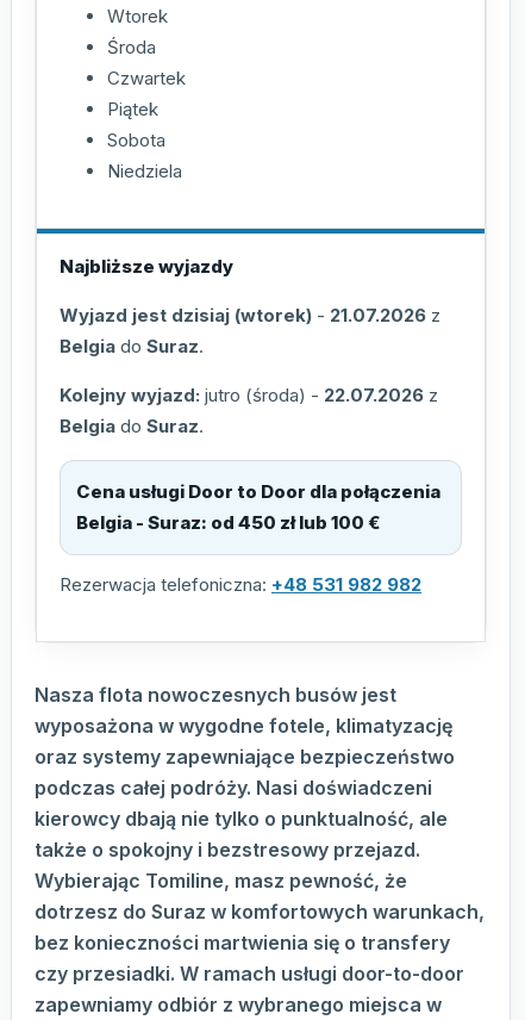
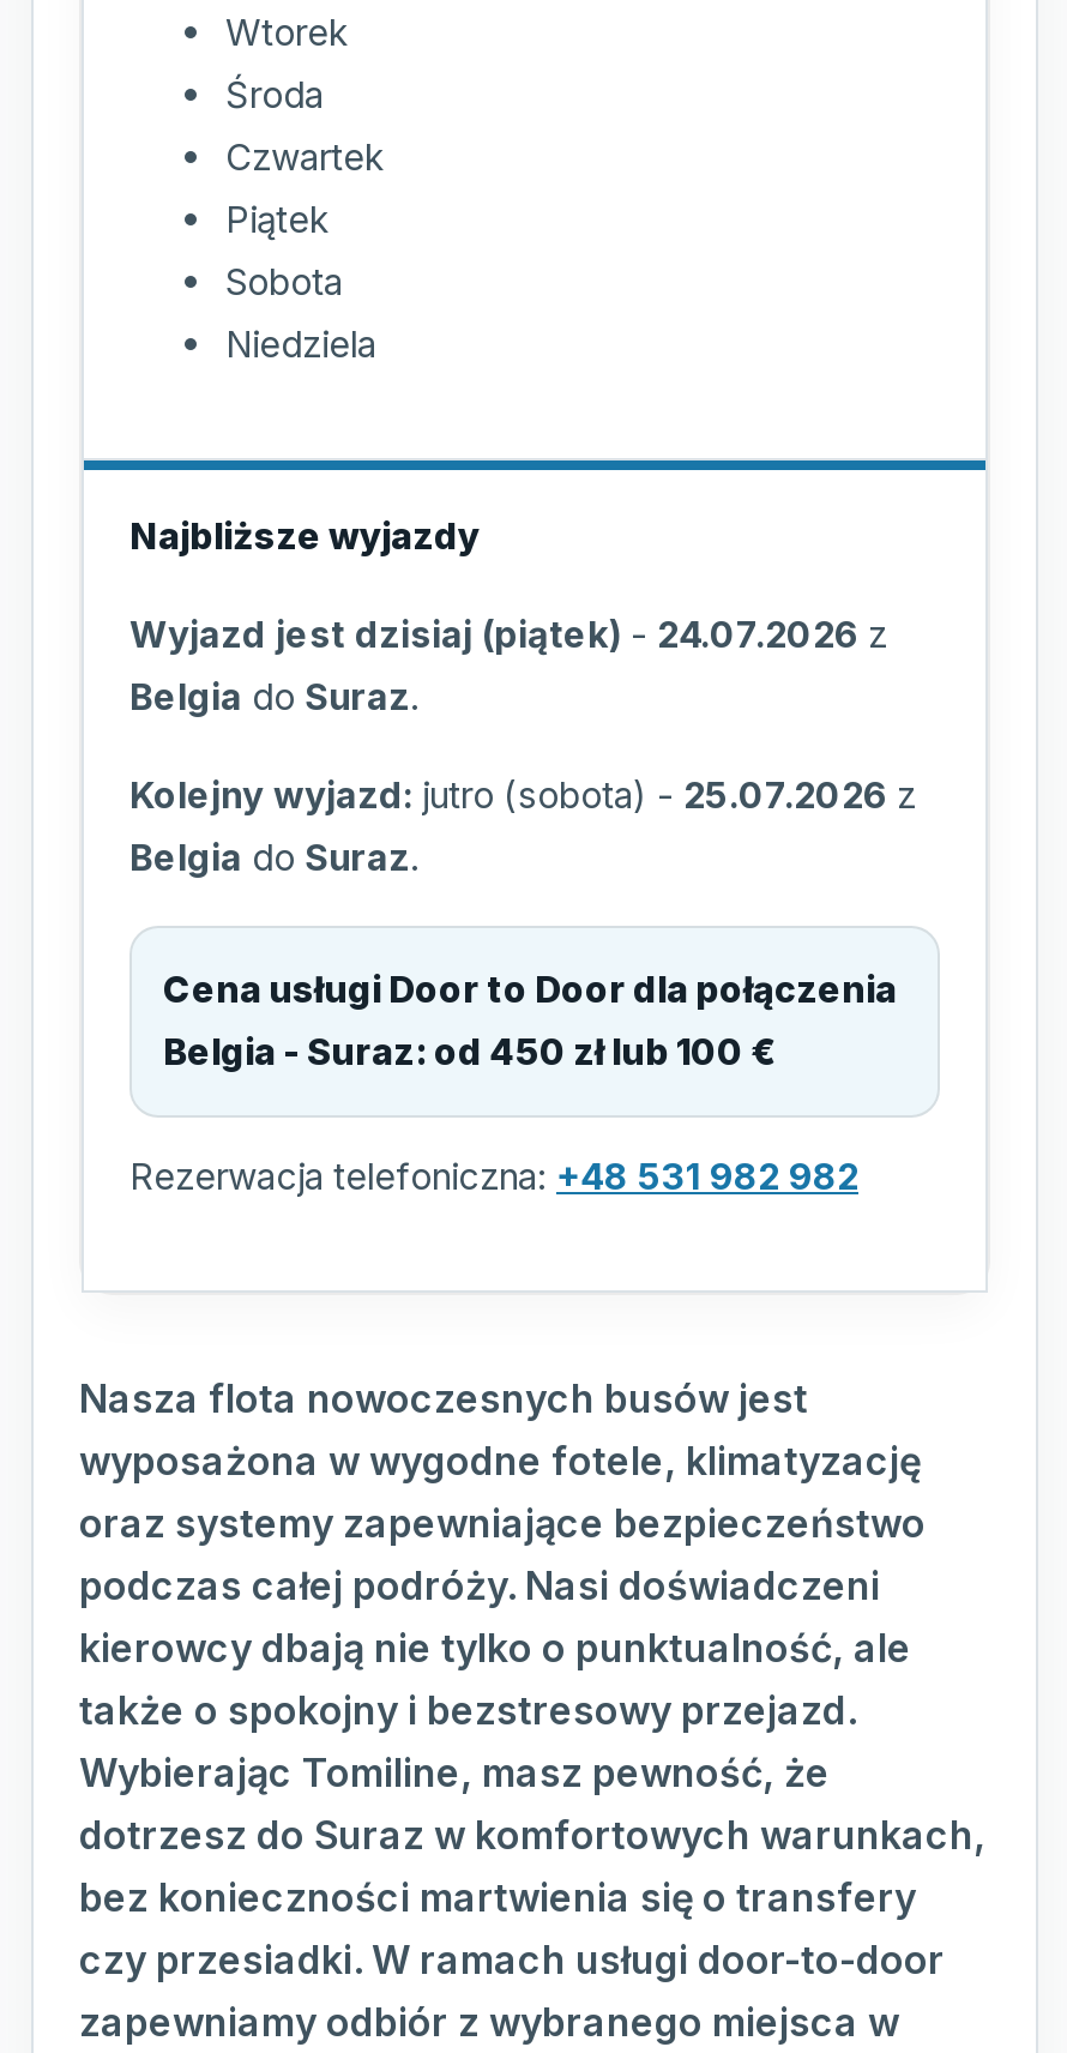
- Wyjazd jest dzisiaj (wtorek) - 21.07.2026 z
+ Wyjazd jest dzisiaj (piątek) - 24.07.2026 z

- Kolejny wyjazd: jutro (środa) - 22.07.2026 z
+ Kolejny wyjazd: jutro (sobota) - 25.07.2026 z
